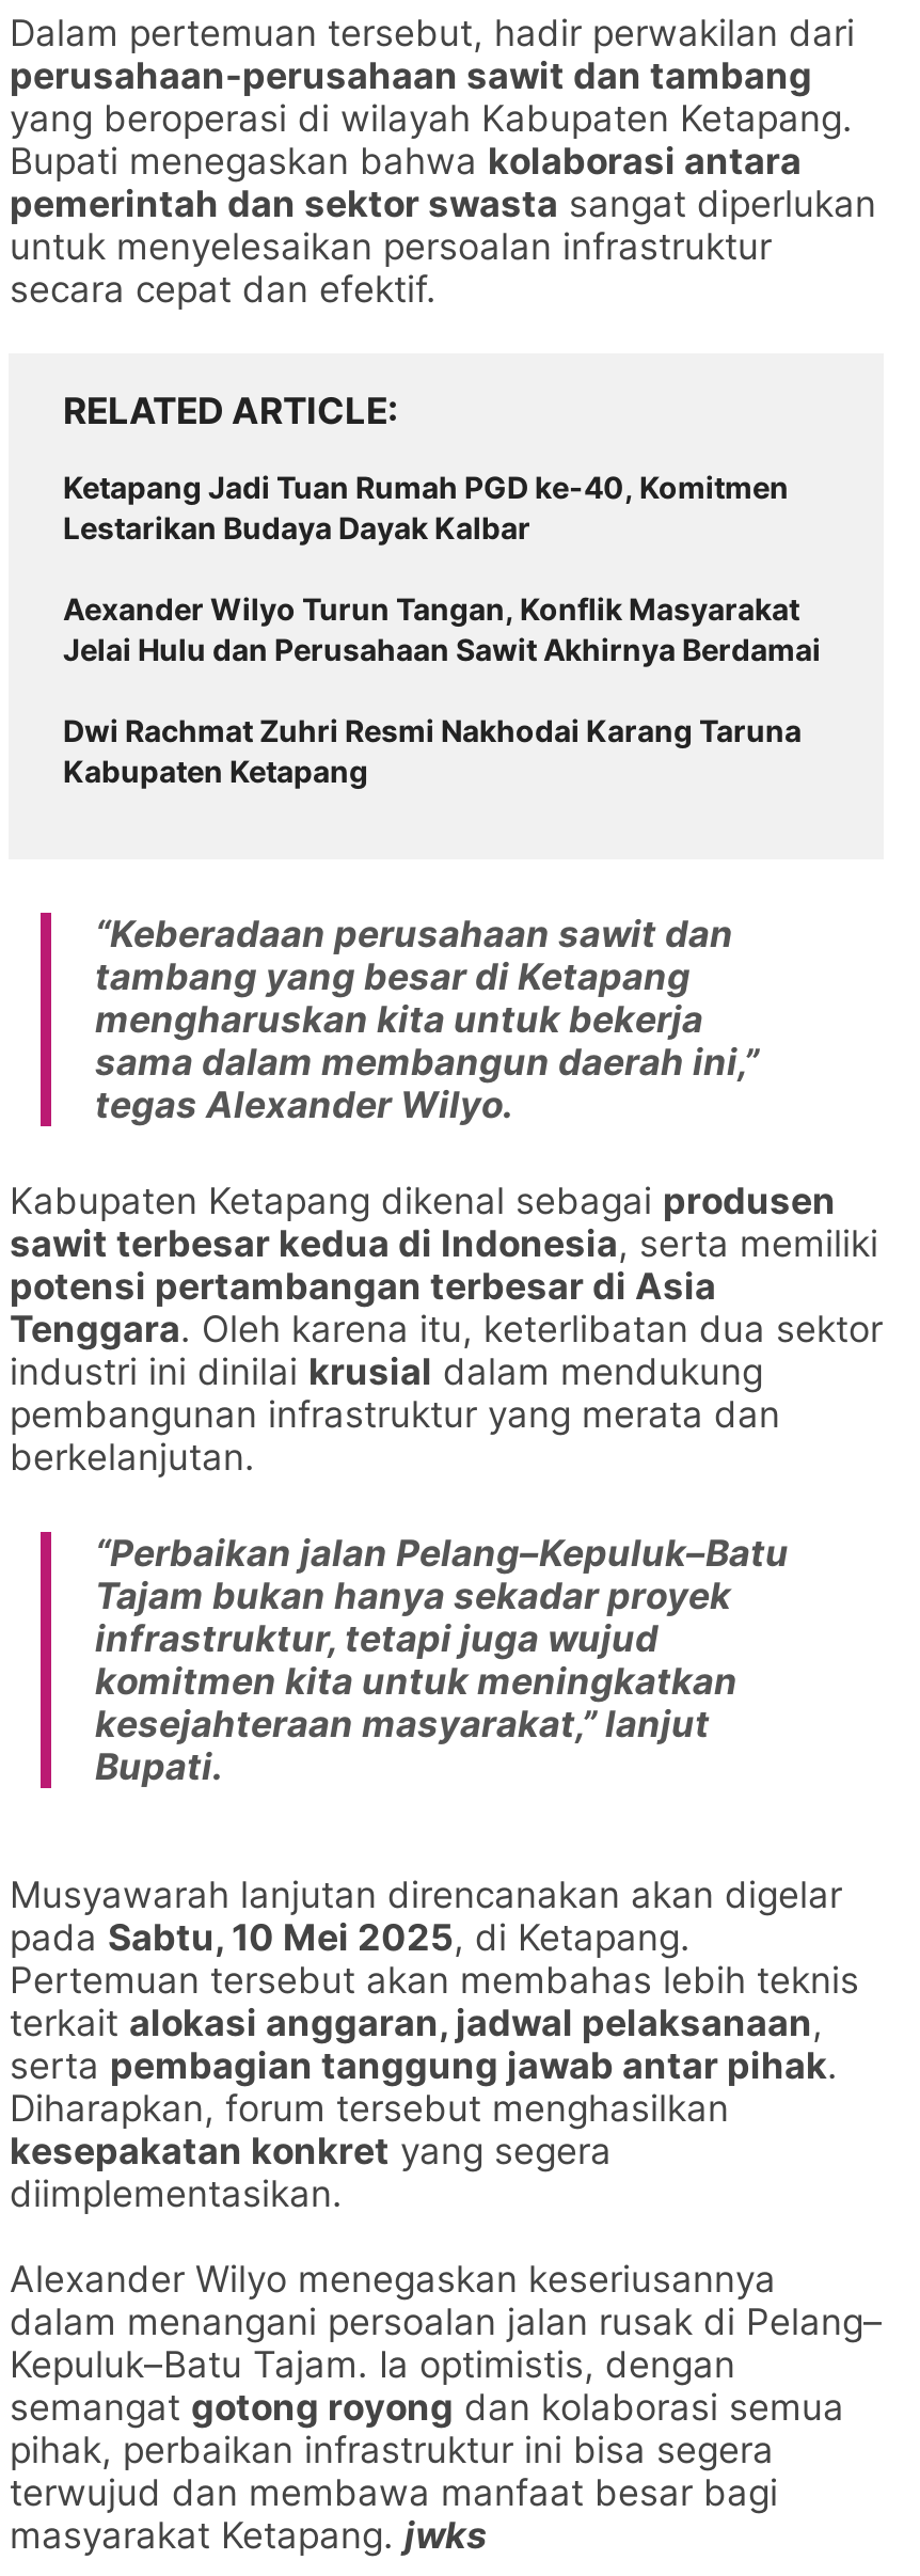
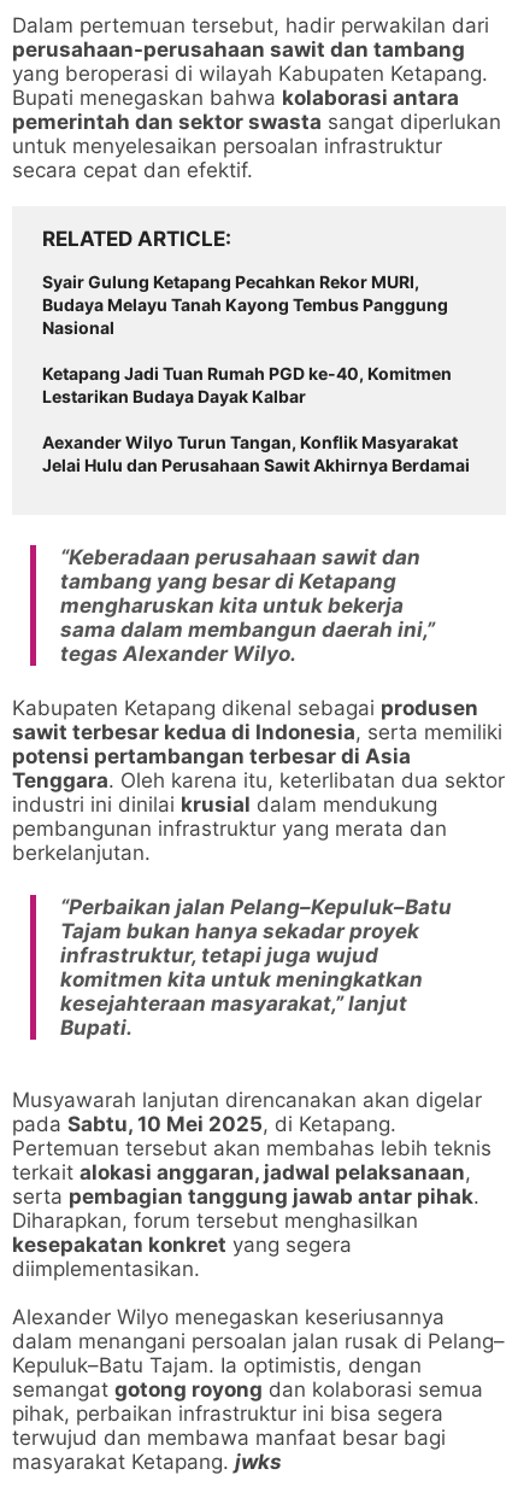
+ Syair Gulung Ketapang Pecahkan Rekor MURI,
+ Budaya Melayu Tanah Kayong Tembus Panggung
+ Nasional

moved down: Ketapang Jadi Tuan Rumah PGD ke-40, Komitmen | Lestarikan Budaya Dayak Kalbar | Aexander Wilyo Turun Tangan, Konflik Masyarakat | Jelai Hulu dan Perusahaan Sawit Akhirnya Berdamai

- Dwi Rachmat Zuhri Resmi Nakhodai Karang Taruna
- Kabupaten Ketapang
